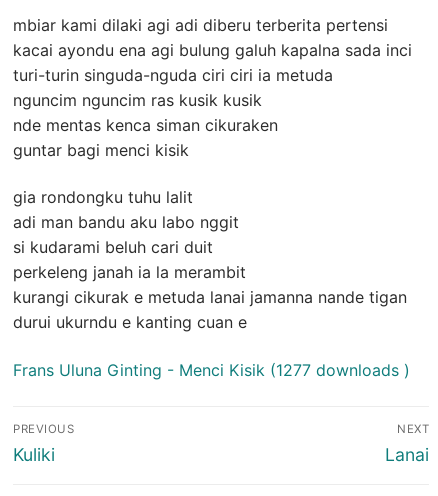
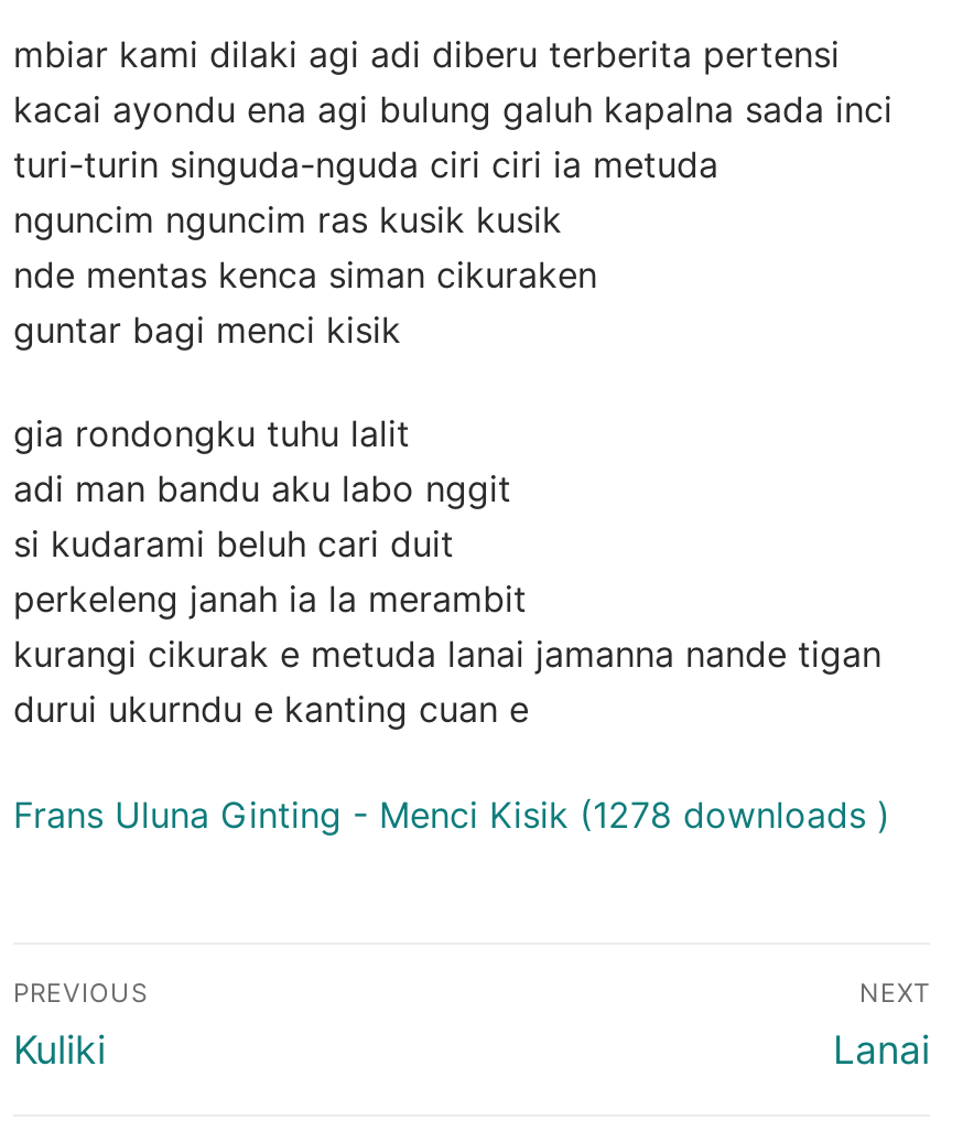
- Frans Uluna Ginting - Menci Kisik (1277 downloads )
+ Frans Uluna Ginting - Menci Kisik (1278 downloads )
